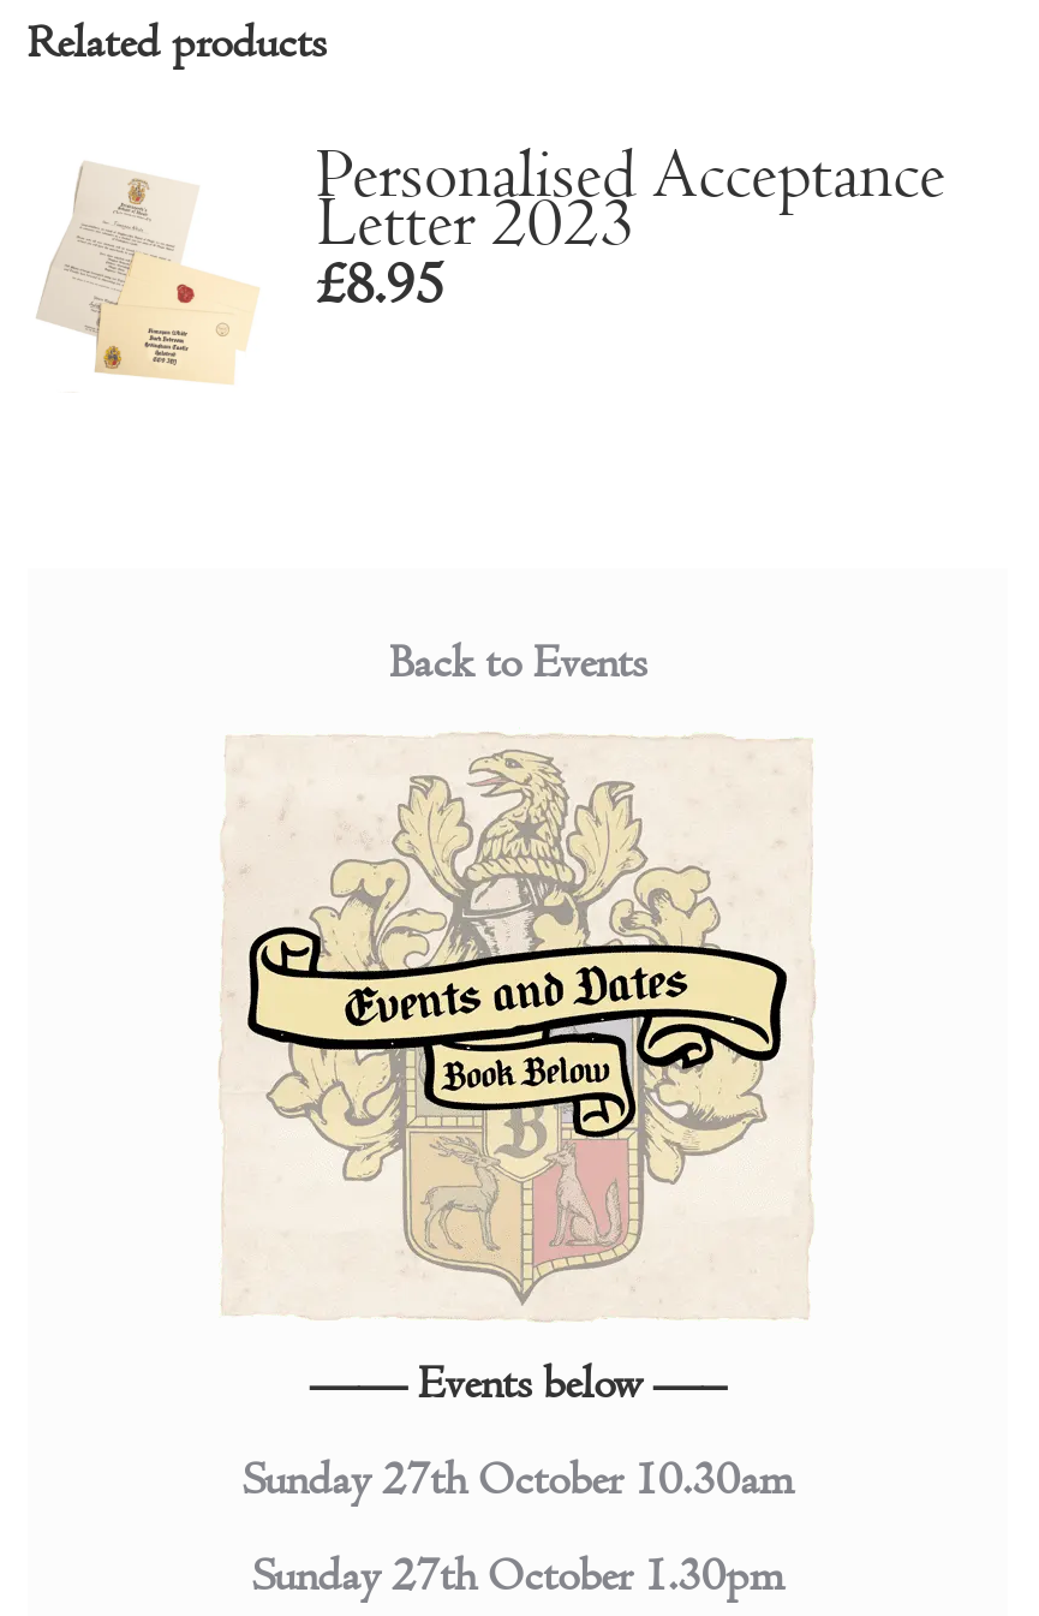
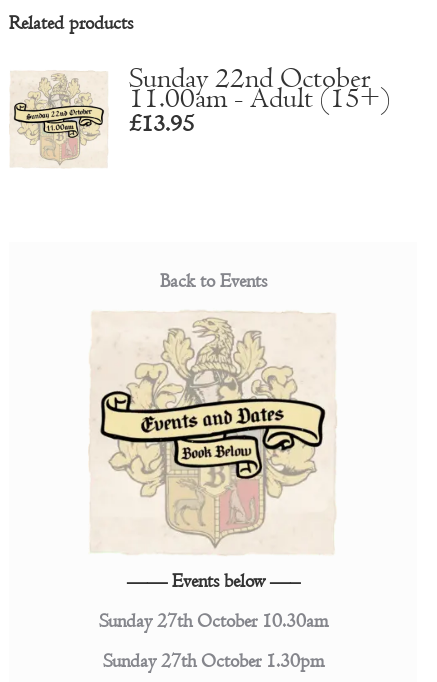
- [image]
- Personalised Acceptance
- Letter 2023
- £8.95
+ [image]
+ Sunday 22nd October
+ 11.00am - Adult (15+)
+ £13.95
